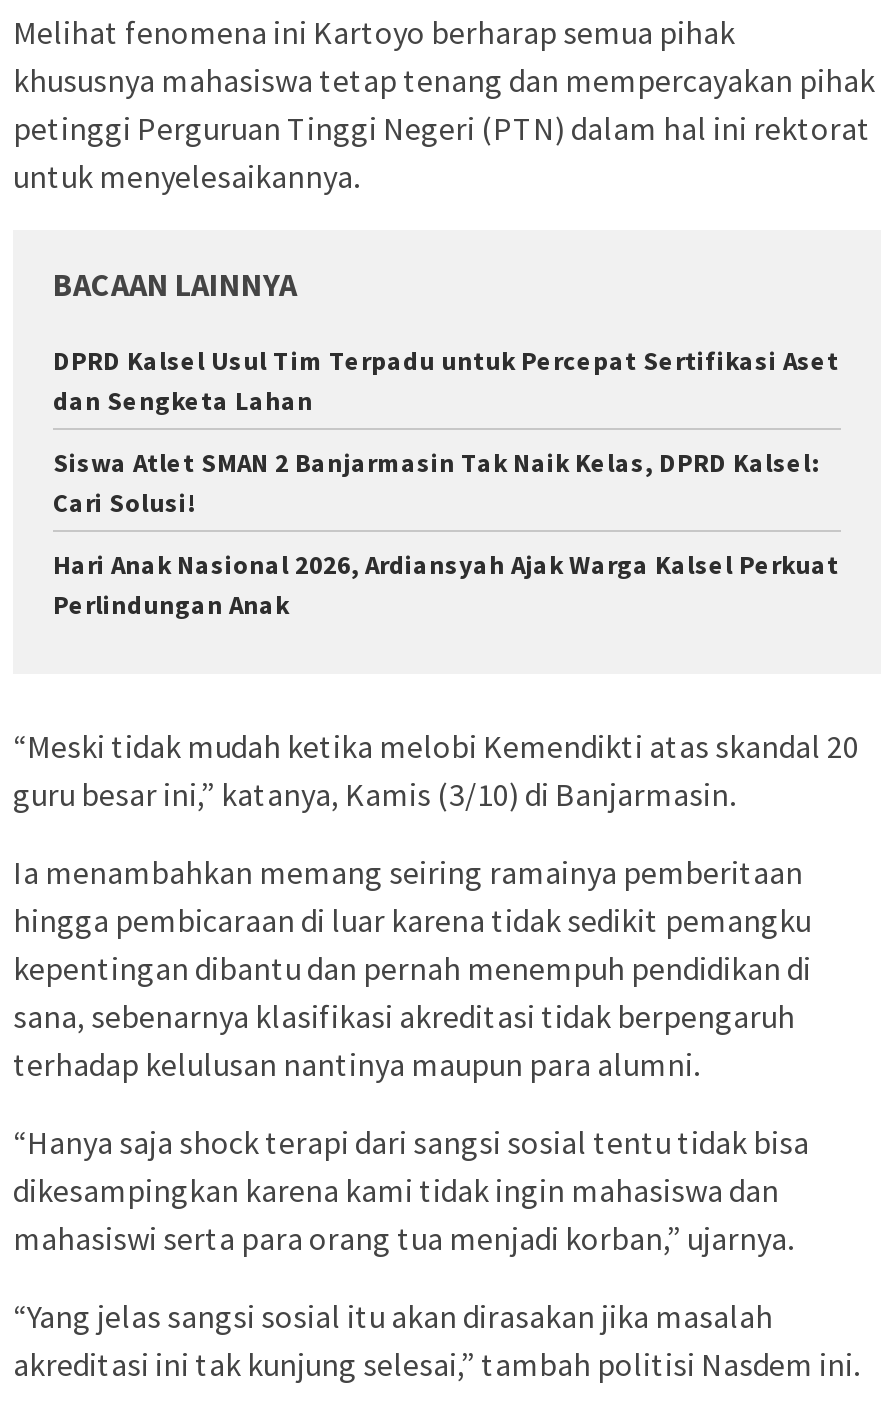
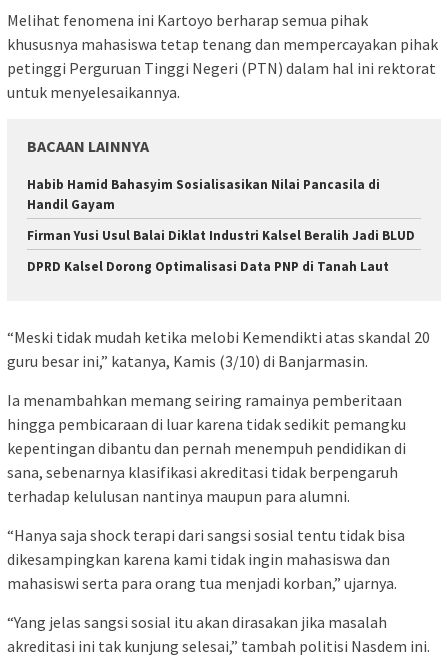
- DPRD Kalsel Usul Tim Terpadu untuk Percepat Sertifikasi Aset
- dan Sengketa Lahan
+ Habib Hamid Bahasyim Sosialisasikan Nilai Pancasila di
+ Handil Gayam

- Siswa Atlet SMAN 2 Banjarmasin Tak Naik Kelas, DPRD Kalsel:
- Cari Solusi!
+ Firman Yusi Usul Balai Diklat Industri Kalsel Beralih Jadi BLUD

- Hari Anak Nasional 2026, Ardiansyah Ajak Warga Kalsel Perkuat
- Perlindungan Anak
+ DPRD Kalsel Dorong Optimalisasi Data PNP di Tanah Laut
